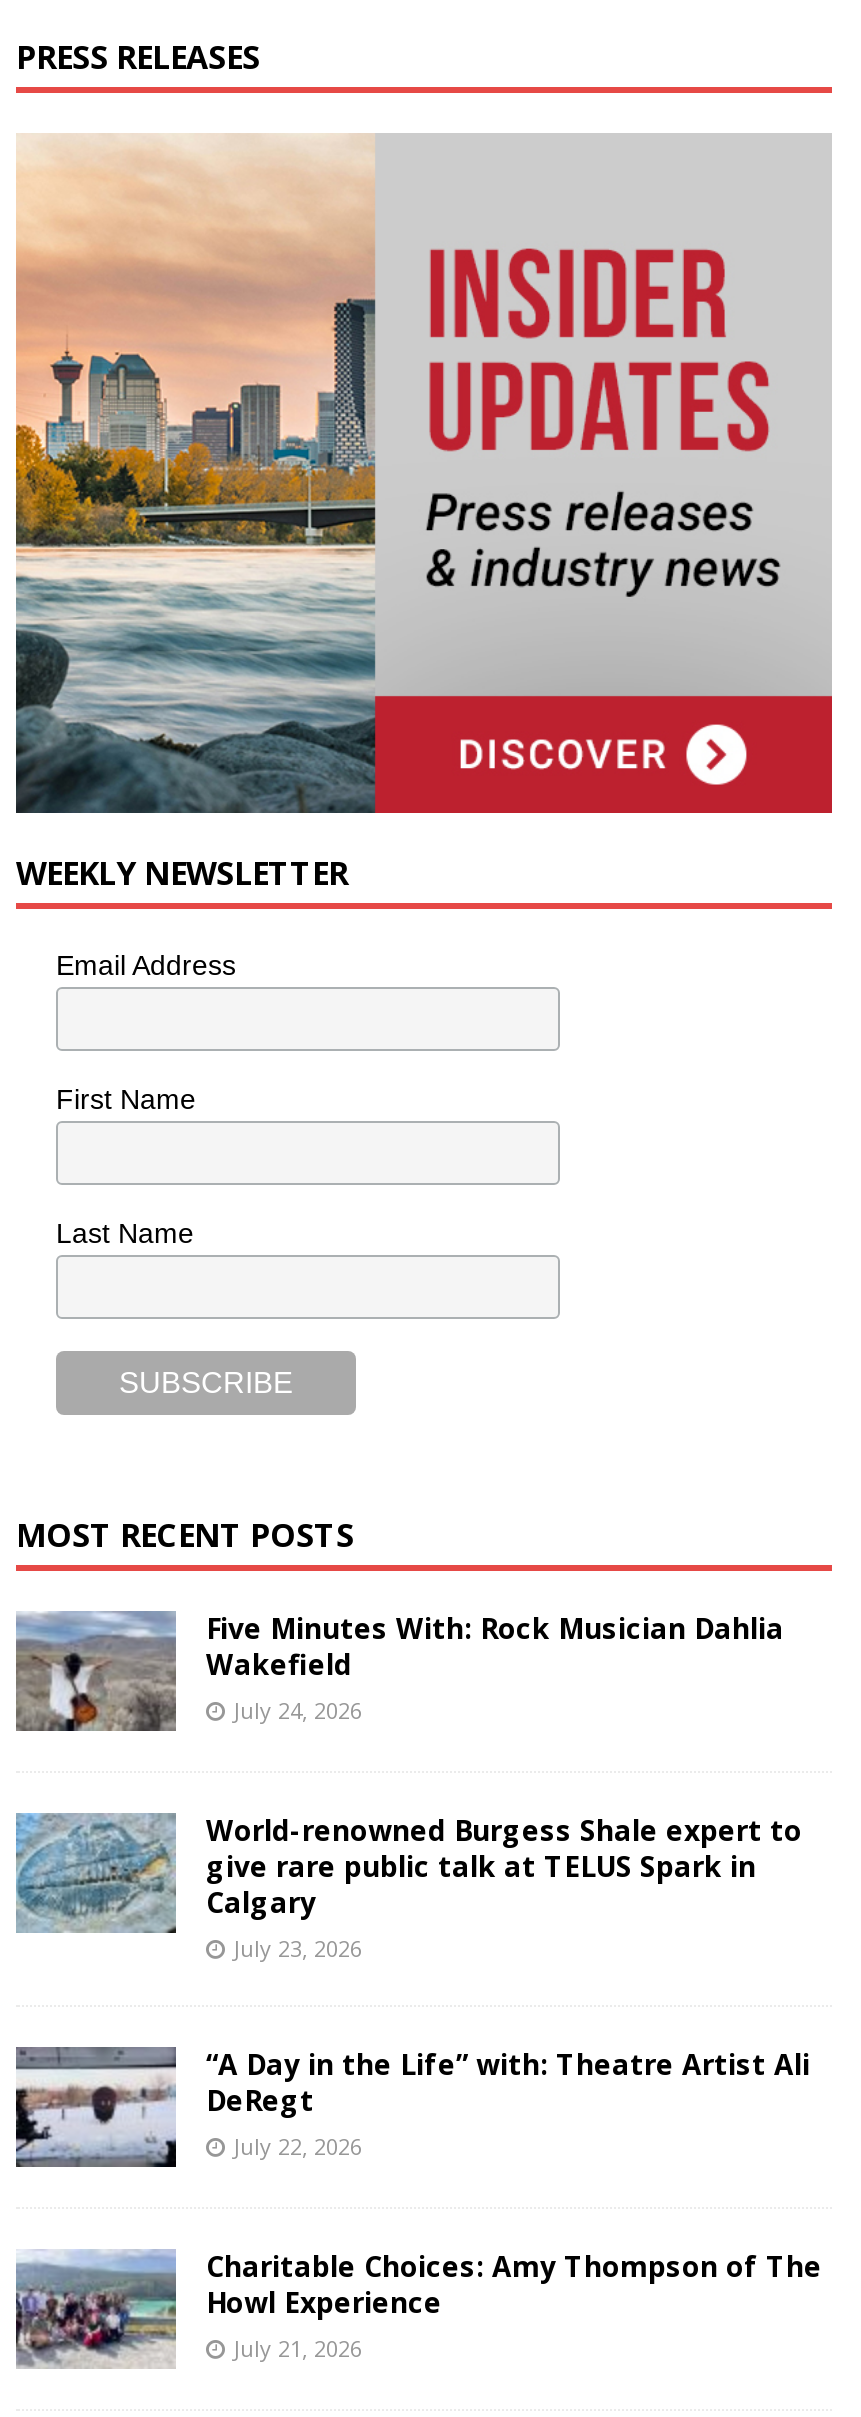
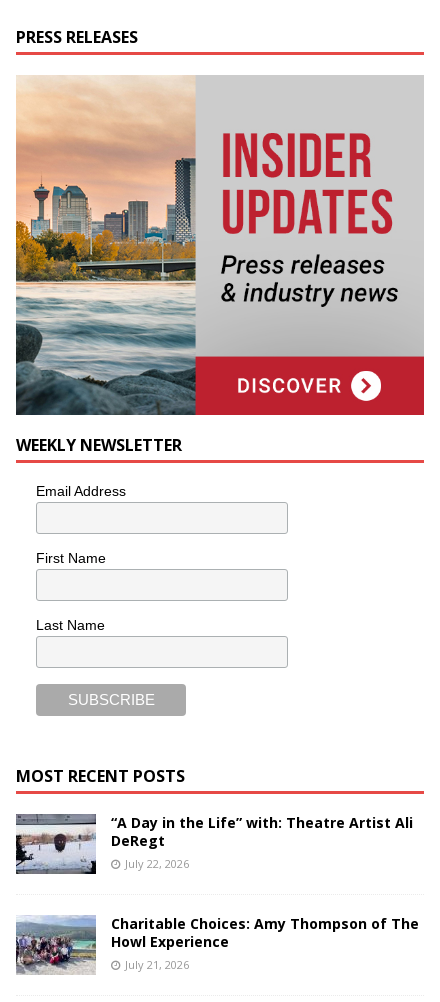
- [image]
- Five Minutes With: Rock Musician Dahlia
- Wakefield
- July 24, 2026
- World-renowned Burgess Shale expert to
- give rare public talk at TELUS Spark in
- Calgary
- July 23, 2026

- [image]
